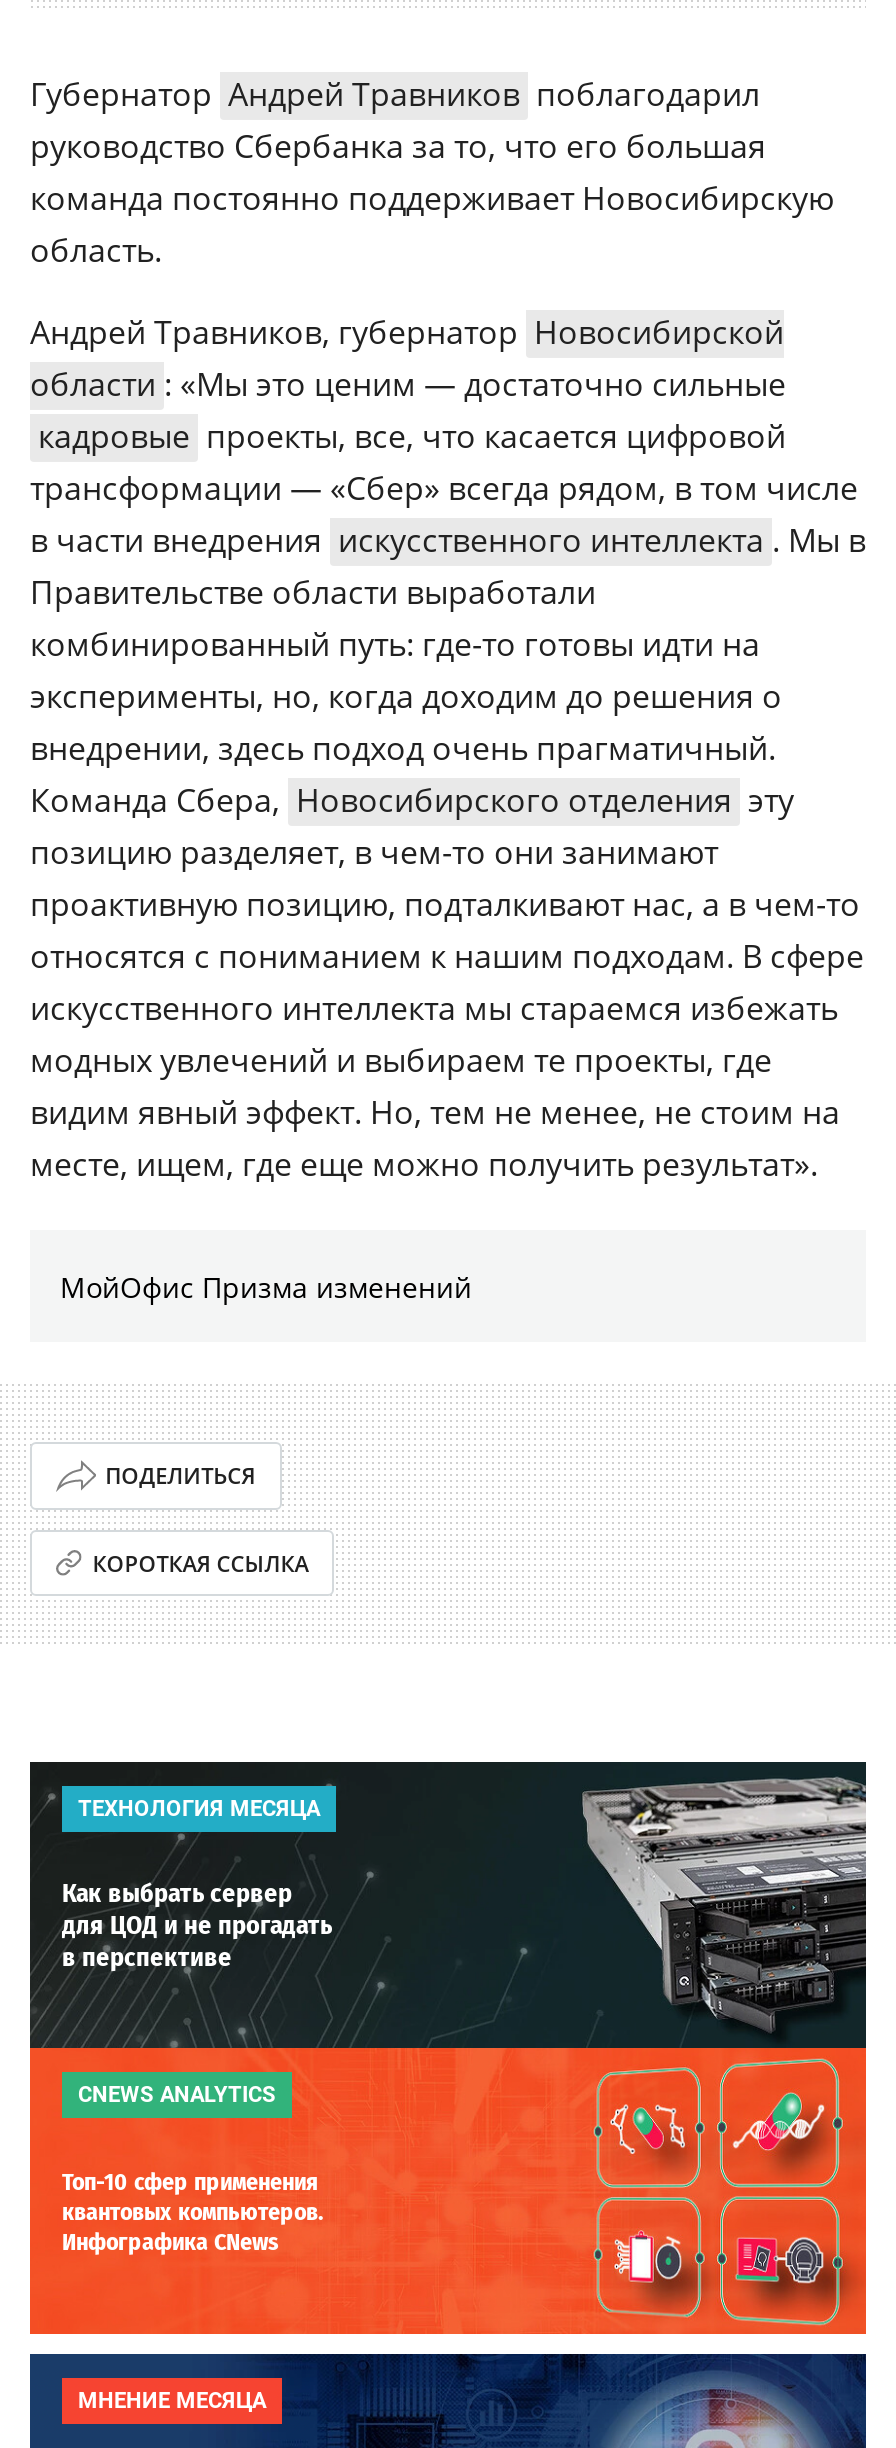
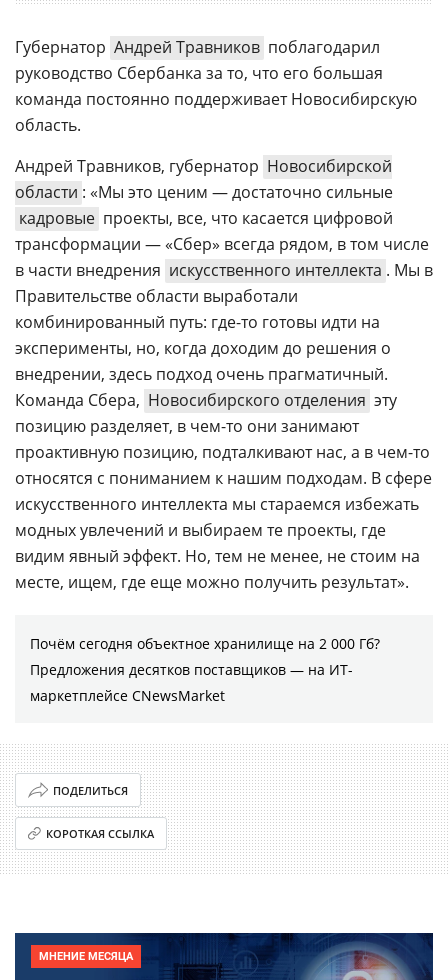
- МойОфис Призма изменений
+ Почём сегодня объектное хранилище на 2 000 Гб?
+ Предложения десятков поставщиков ― на ИТ-
+ маркетплейсе CNewsMarket

moved down: ПОДЕЛИТЬСЯ | КОРОТКАЯ ССЫЛКА

- [image]
- ТЕХНОЛОГИЯ МЕСЯЦА
- Как выбрать сервер
- для ЦОД и не прогадать
- в перспективе

- CNEWS ANALYTICS
- Топ-10 сфер применения
- квантовых компьютеров.
- Инфографика CNews
